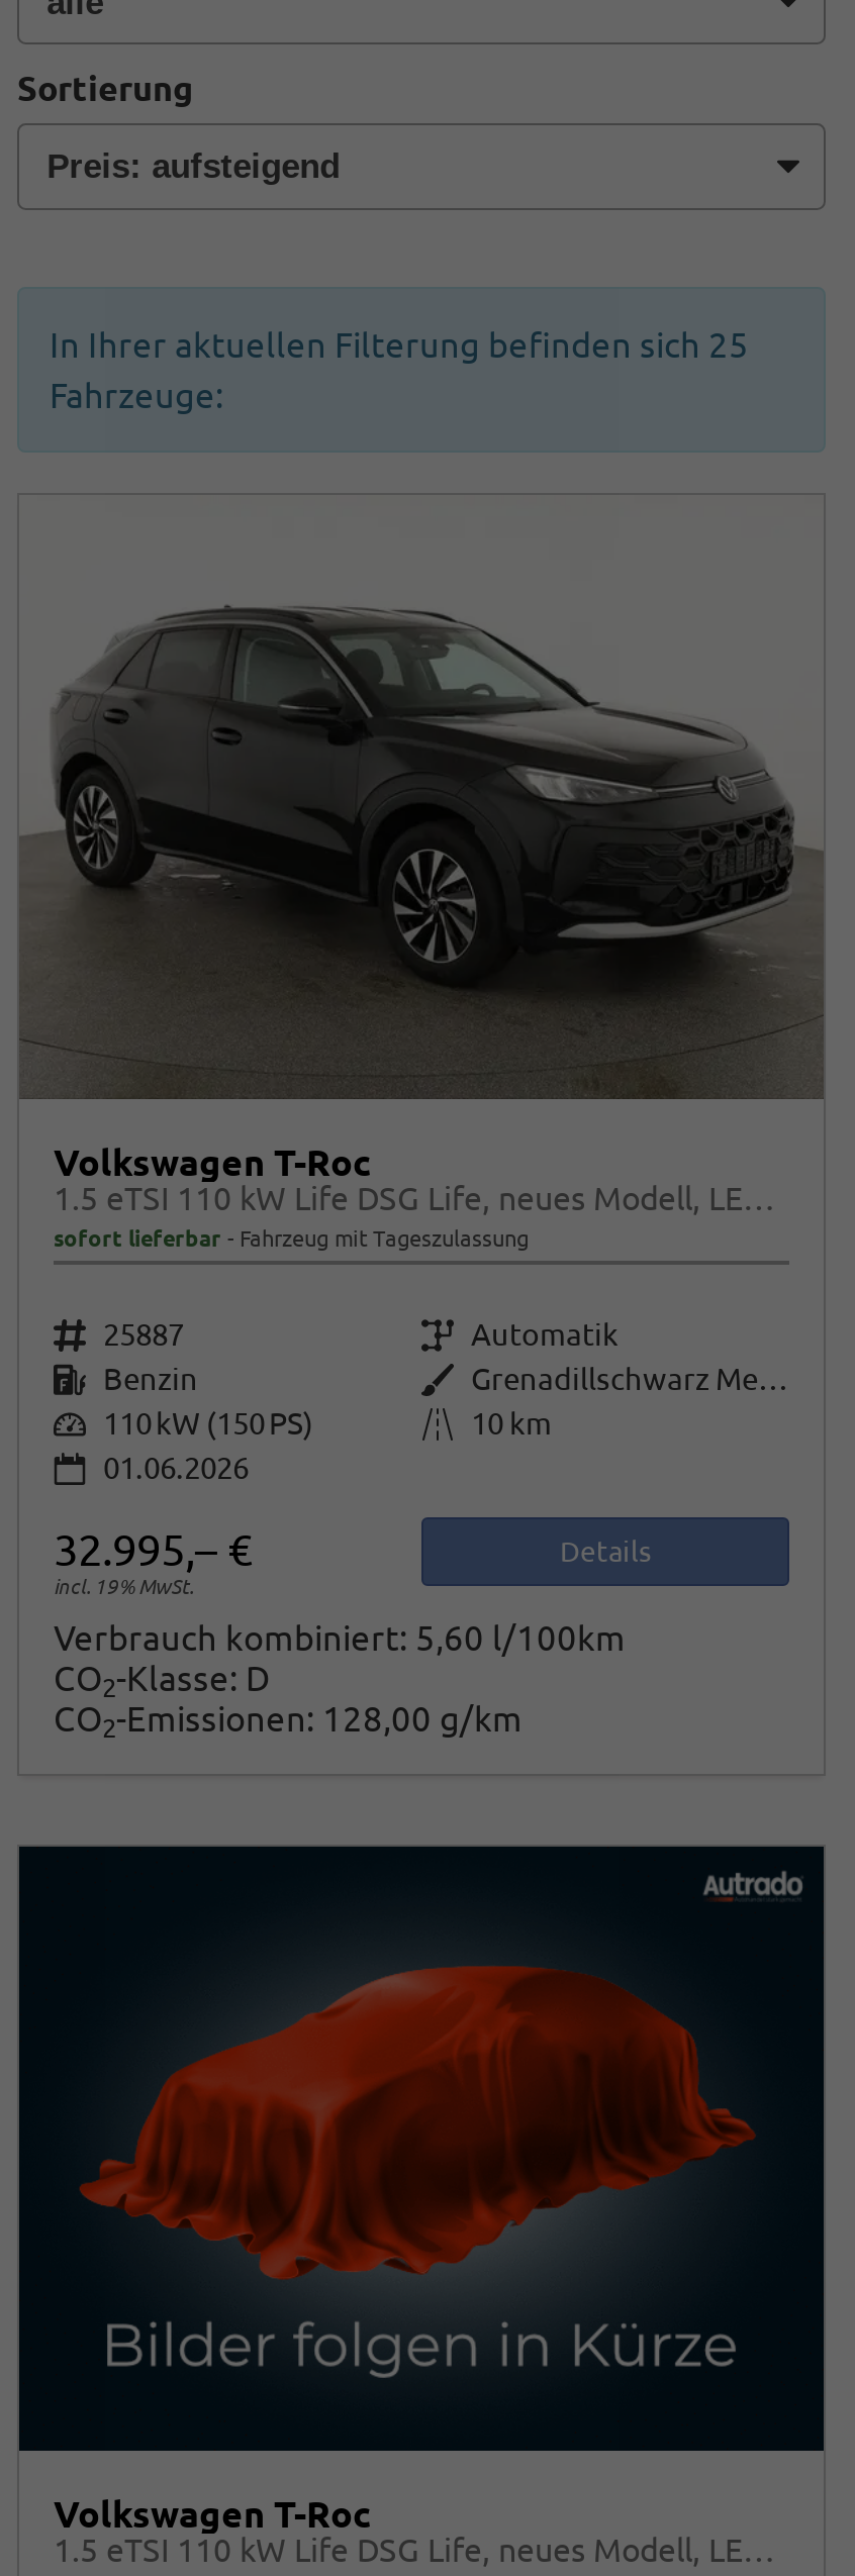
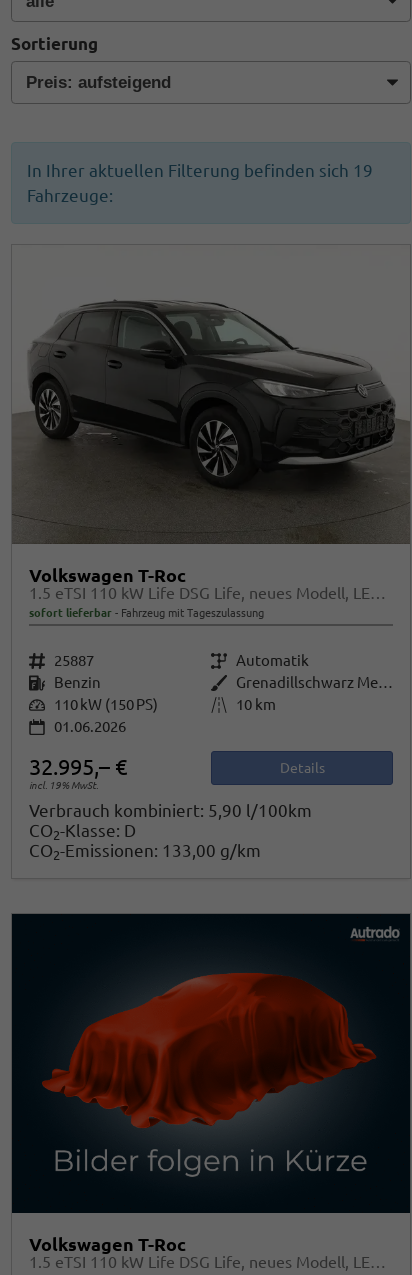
- In Ihrer aktuellen Filterung befinden sich 25
+ In Ihrer aktuellen Filterung befinden sich 19

- Verbrauch kombiniert: 5,60 l/100km
+ Verbrauch kombiniert: 5,90 l/100km

- CO2-Emissionen: 128,00 g/km
+ CO2-Emissionen: 133,00 g/km
